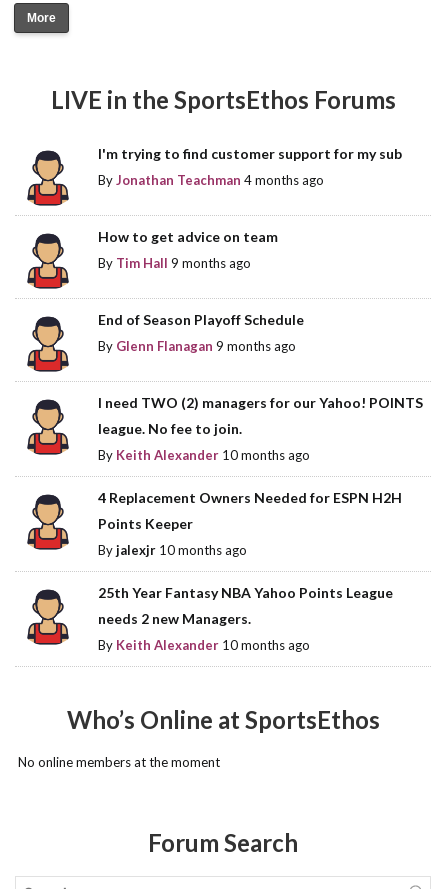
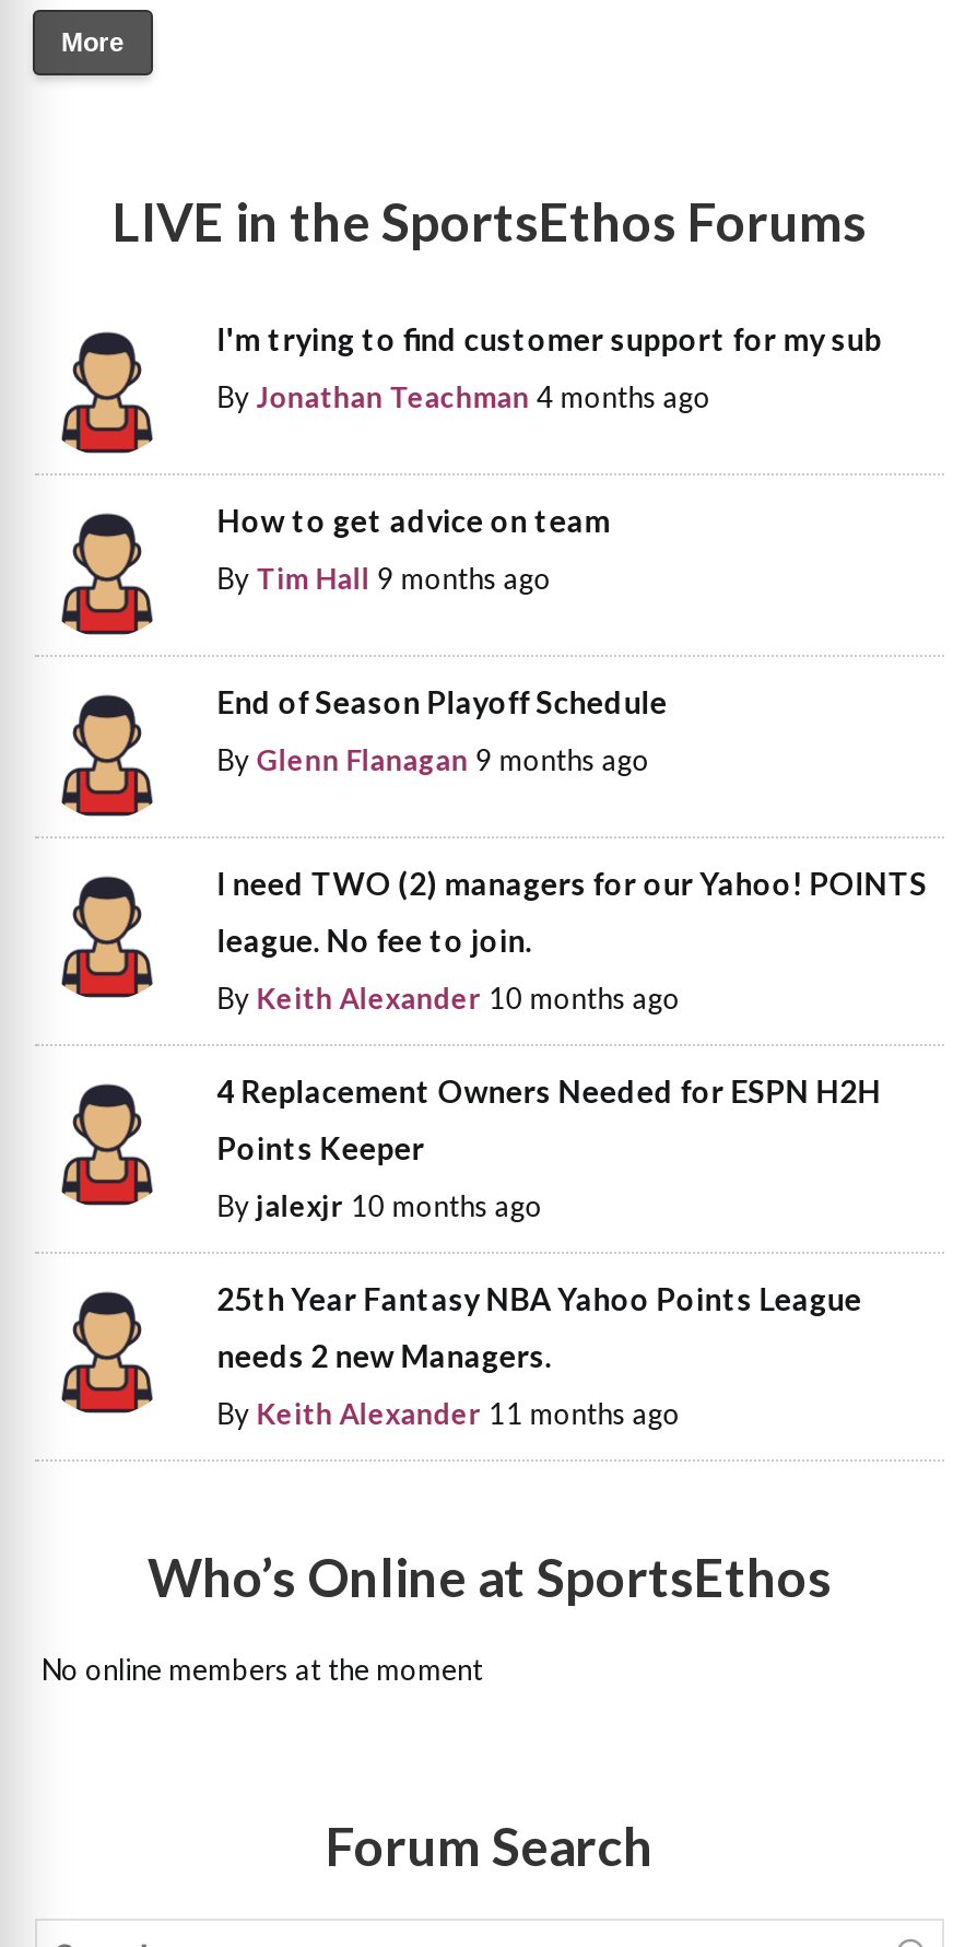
- By Keith Alexander 10 months ago
+ By Keith Alexander 11 months ago
